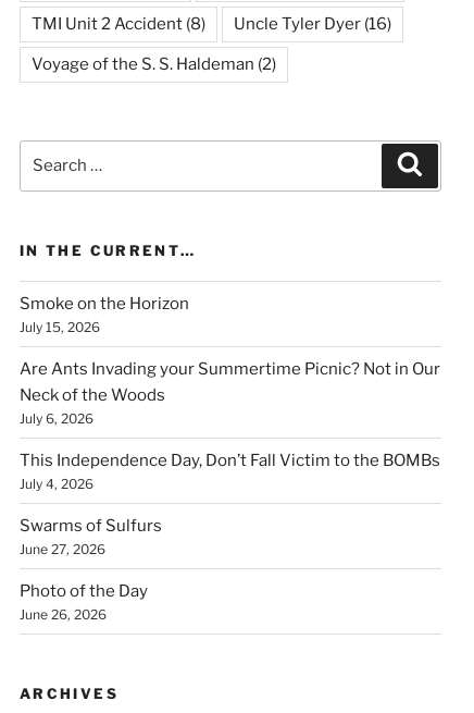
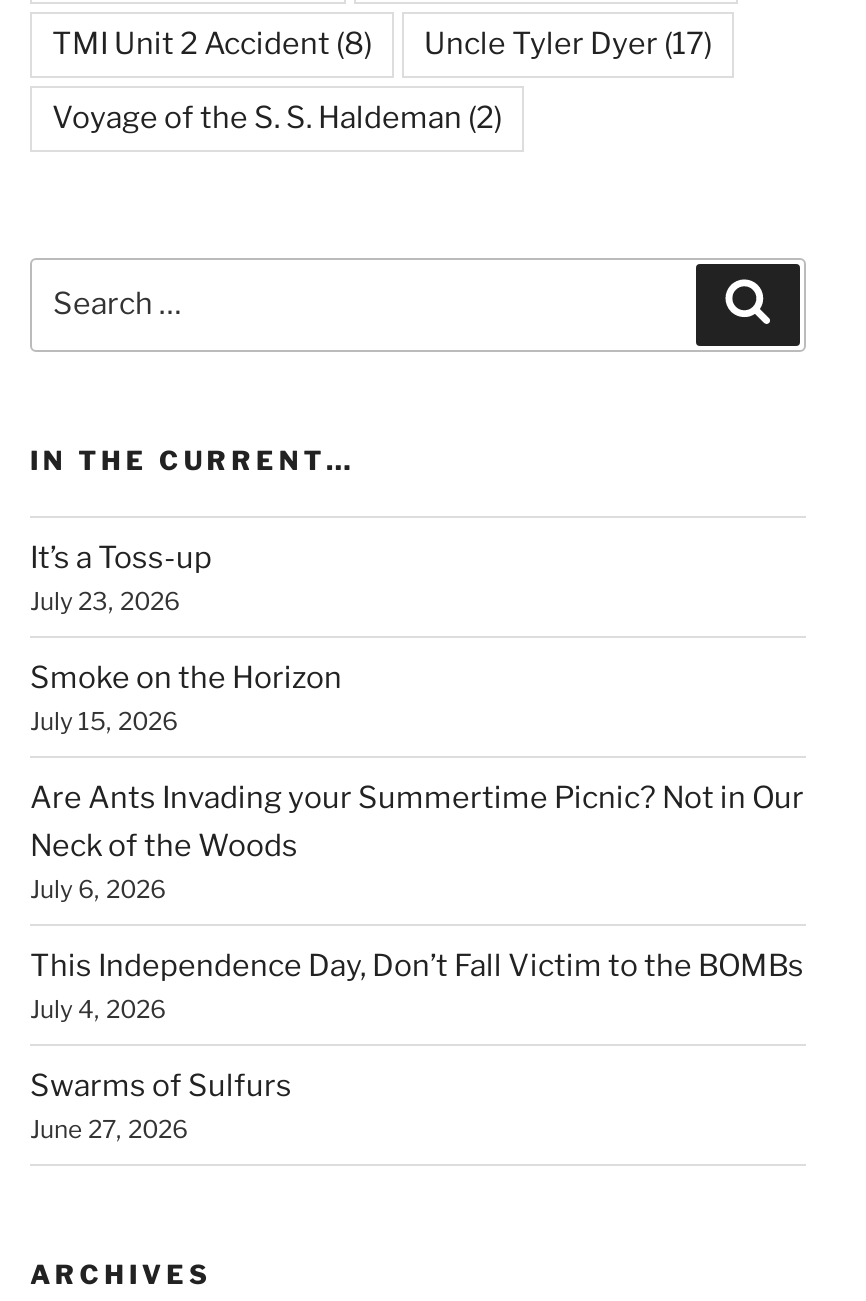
- Uncle Tyler Dyer (16)
+ Uncle Tyler Dyer (17)

+ It’s a Toss-up
+ July 23, 2026

moved down: Smoke on the Horizon | July 15, 2026 | Are Ants Invading your Summertime Picnic? Not in Our | ... | Swarms of Sulfurs | June 27, 2026

- Photo of the Day
- June 26, 2026
